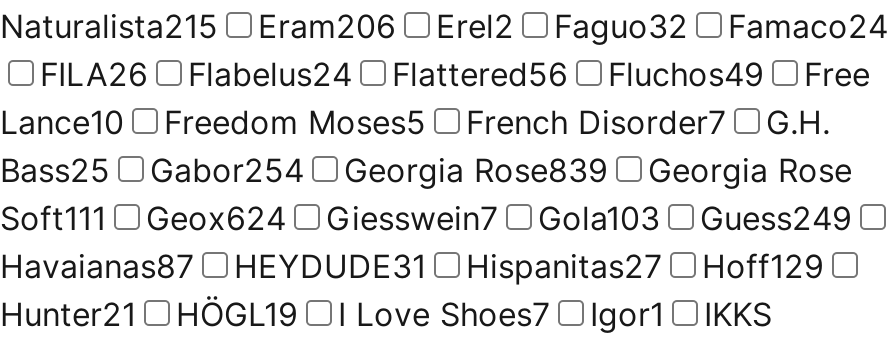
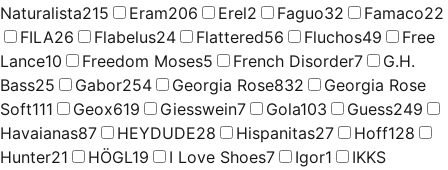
- Naturalista215 Eram206 Erel2 Faguo32 Famaco24
+ Naturalista215 Eram206 Erel2 Faguo32 Famaco22

- Bass25 Gabor254 Georgia Rose839 Georgia Rose
+ Bass25 Gabor254 Georgia Rose832 Georgia Rose

- Soft111 Geox624 Giesswein7 Gola103 Guess249
+ Soft111 Geox619 Giesswein7 Gola103 Guess249

- HEYDUDE31
+ HEYDUDE28

- Hoff129
+ Hoff128
